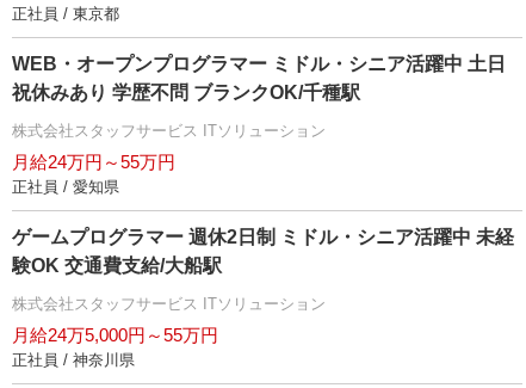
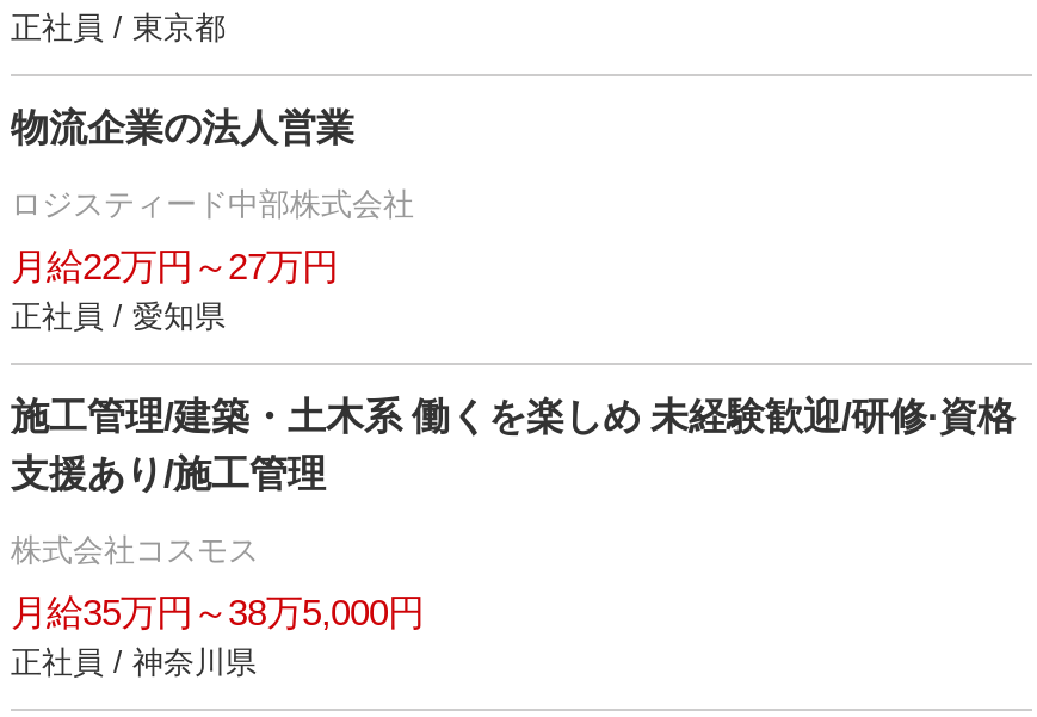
- WEB・オープンプログラマー ミドル・シニア活躍中 土日
- 祝休みあり 学歴不問 ブランクOK/千種駅
+ 物流企業の法人営業

- 株式会社スタッフサービス ITソリューション
+ ロジスティード中部株式会社

- 月給24万円～55万円
+ 月給22万円～27万円

- ゲームプログラマー 週休2日制 ミドル・シニア活躍中 未経
- 験OK 交通費支給/大船駅
+ 施工管理/建築・土木系 働くを楽しめ 未経験歓迎/研修·資格
+ 支援あり/施工管理

- 株式会社スタッフサービス ITソリューション
+ 株式会社コスモス

- 月給24万5,000円～55万円
+ 月給35万円～38万5,000円
